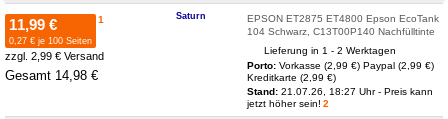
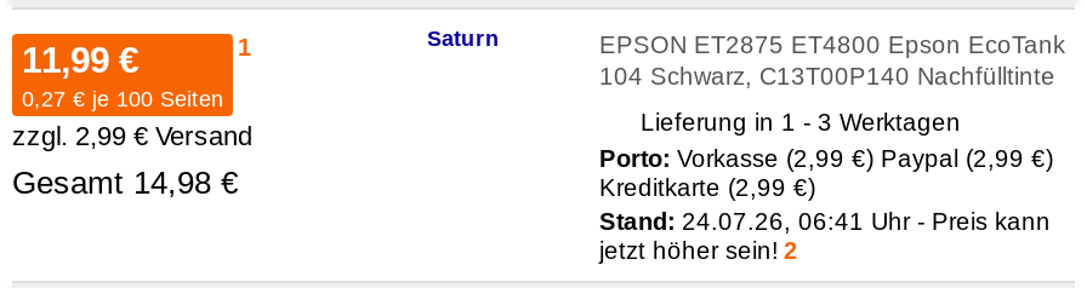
- Lieferung in 1 - 2 Werktagen
+ Lieferung in 1 - 3 Werktagen

- Stand: 21.07.26, 18:27 Uhr - Preis kann
+ Stand: 24.07.26, 06:41 Uhr - Preis kann
